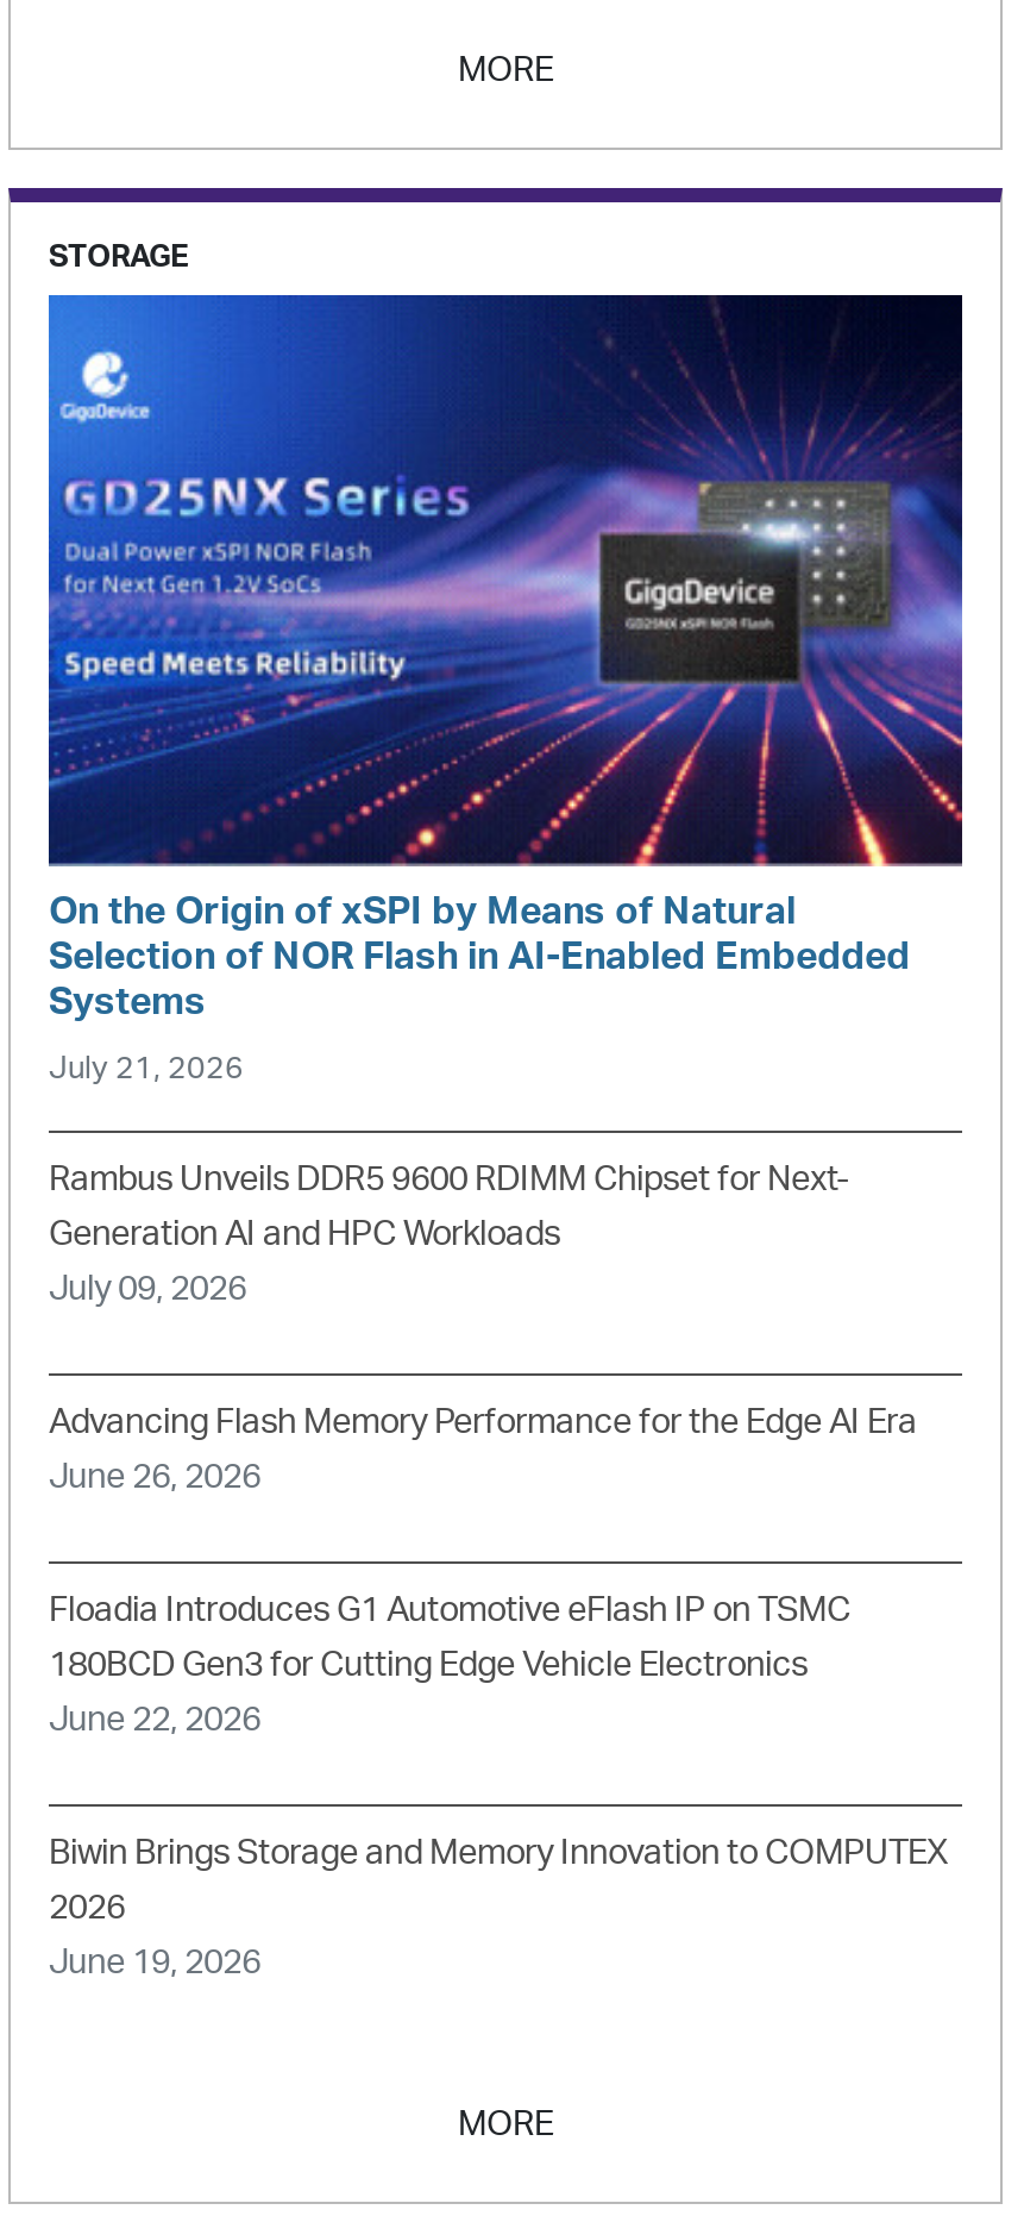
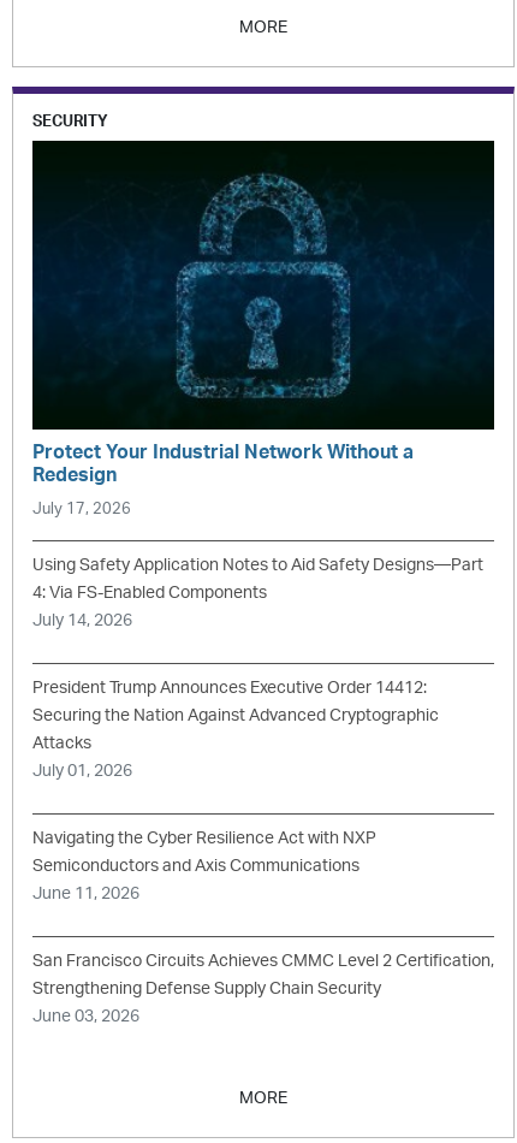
- STORAGE
+ SECURITY

- [image]
- On the Origin of xSPI by Means of Natural
- Selection of NOR Flash in AI-Enabled Embedded
- Systems
- July 21, 2026
- Rambus Unveils DDR5 9600 RDIMM Chipset for Next-
- Generation AI and HPC Workloads
- July 09, 2026
+ [image]
+ Protect Your Industrial Network Without a
+ Redesign
+ July 17, 2026
+ Using Safety Application Notes to Aid Safety Designs—Part
+ 4: Via FS-Enabled Components
+ July 14, 2026

- Advancing Flash Memory Performance for the Edge AI Era
- June 26, 2026
+ President Trump Announces Executive Order 14412:
+ Securing the Nation Against Advanced Cryptographic
+ Attacks
+ July 01, 2026

- Floadia Introduces G1 Automotive eFlash IP on TSMC
- 180BCD Gen3 for Cutting Edge Vehicle Electronics
- June 22, 2026
+ Navigating the Cyber Resilience Act with NXP
+ Semiconductors and Axis Communications
+ June 11, 2026

- Biwin Brings Storage and Memory Innovation to COMPUTEX
- 2026
- June 19, 2026
+ San Francisco Circuits Achieves CMMC Level 2 Certification,
+ Strengthening Defense Supply Chain Security
+ June 03, 2026
